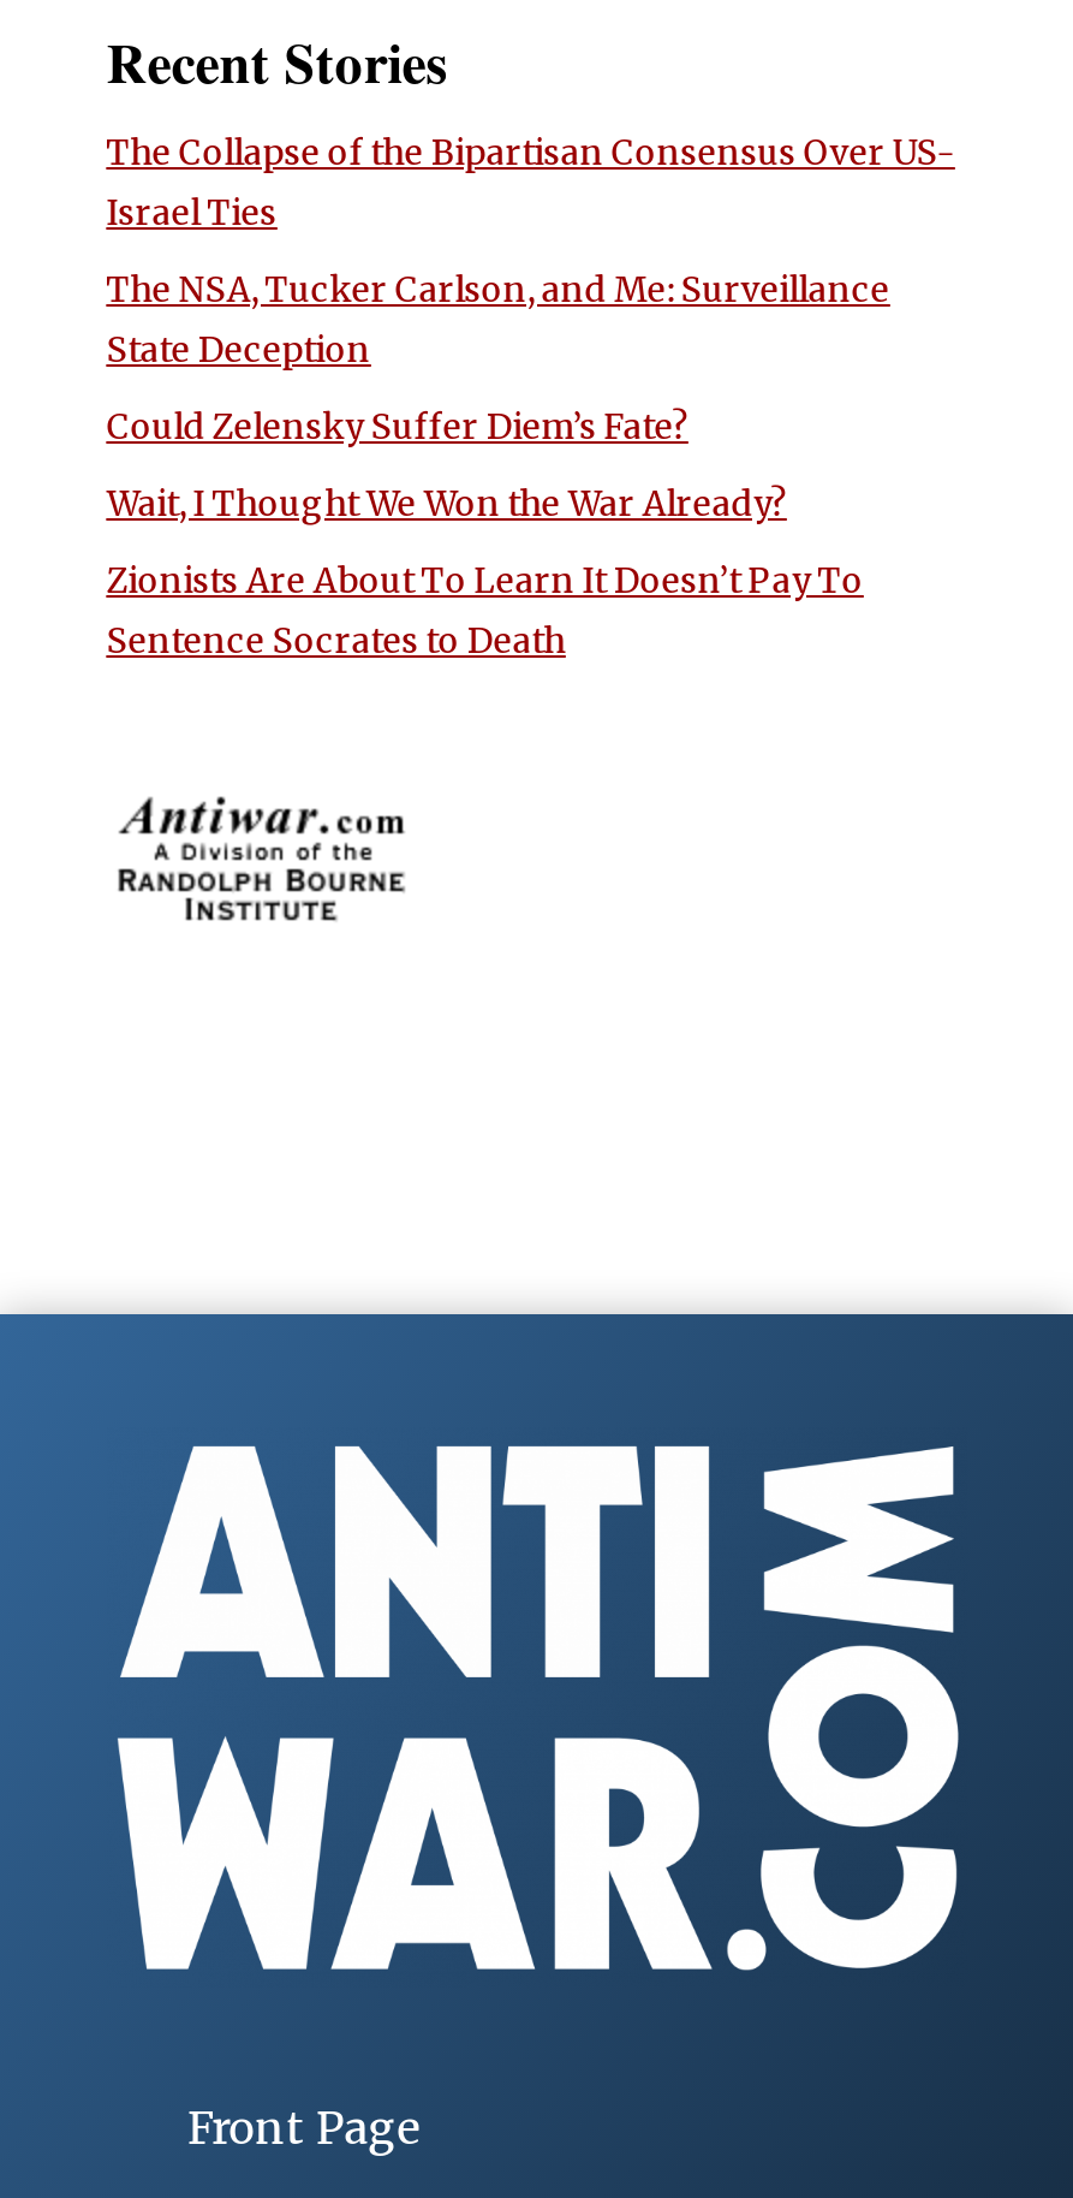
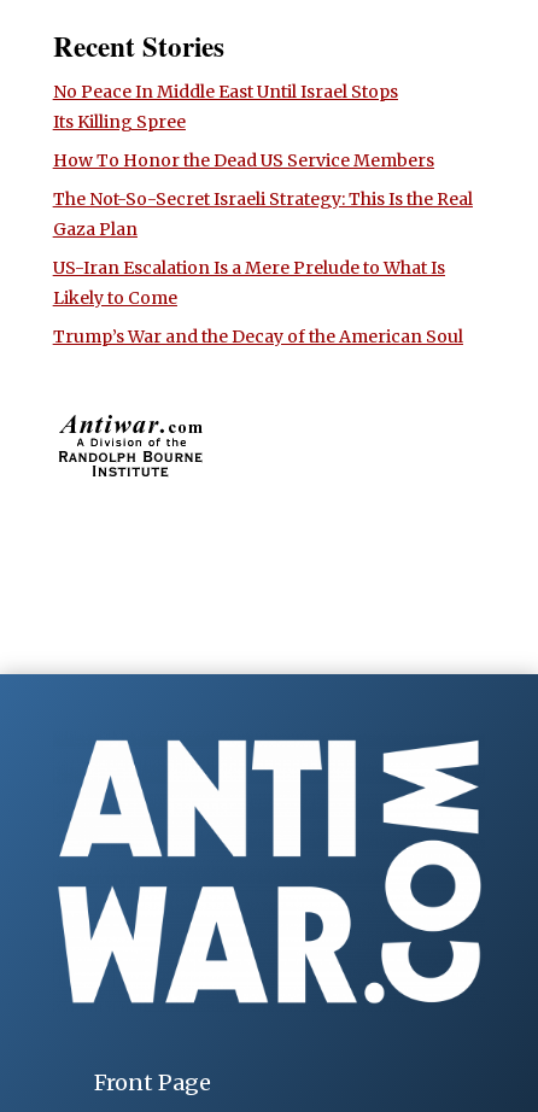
- The Collapse of the Bipartisan Consensus Over US-
- Israel Ties
+ No Peace In Middle East Until Israel Stops
+ Its Killing Spree

- The NSA, Tucker Carlson, and Me: Surveillance
- State Deception
+ How To Honor the Dead US Service Members

- Could Zelensky Suffer Diem’s Fate?
+ The Not-So-Secret Israeli Strategy: This Is the Real
+ Gaza Plan

- Wait, I Thought We Won the War Already?
+ US-Iran Escalation Is a Mere Prelude to What Is
+ Likely to Come

- Zionists Are About To Learn It Doesn’t Pay To
- Sentence Socrates to Death
+ Trump’s War and the Decay of the American Soul
